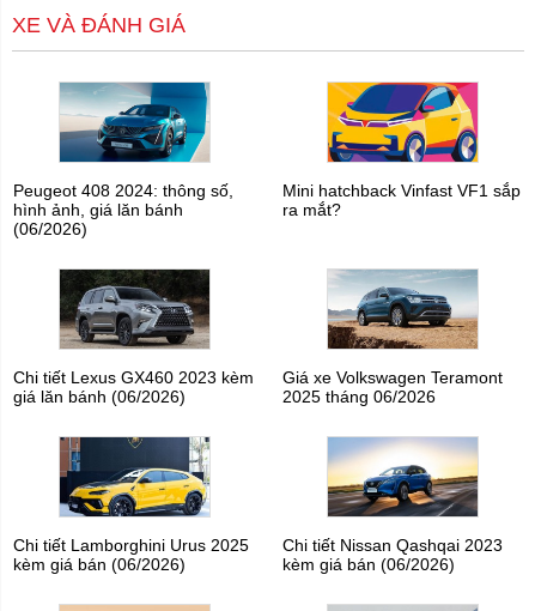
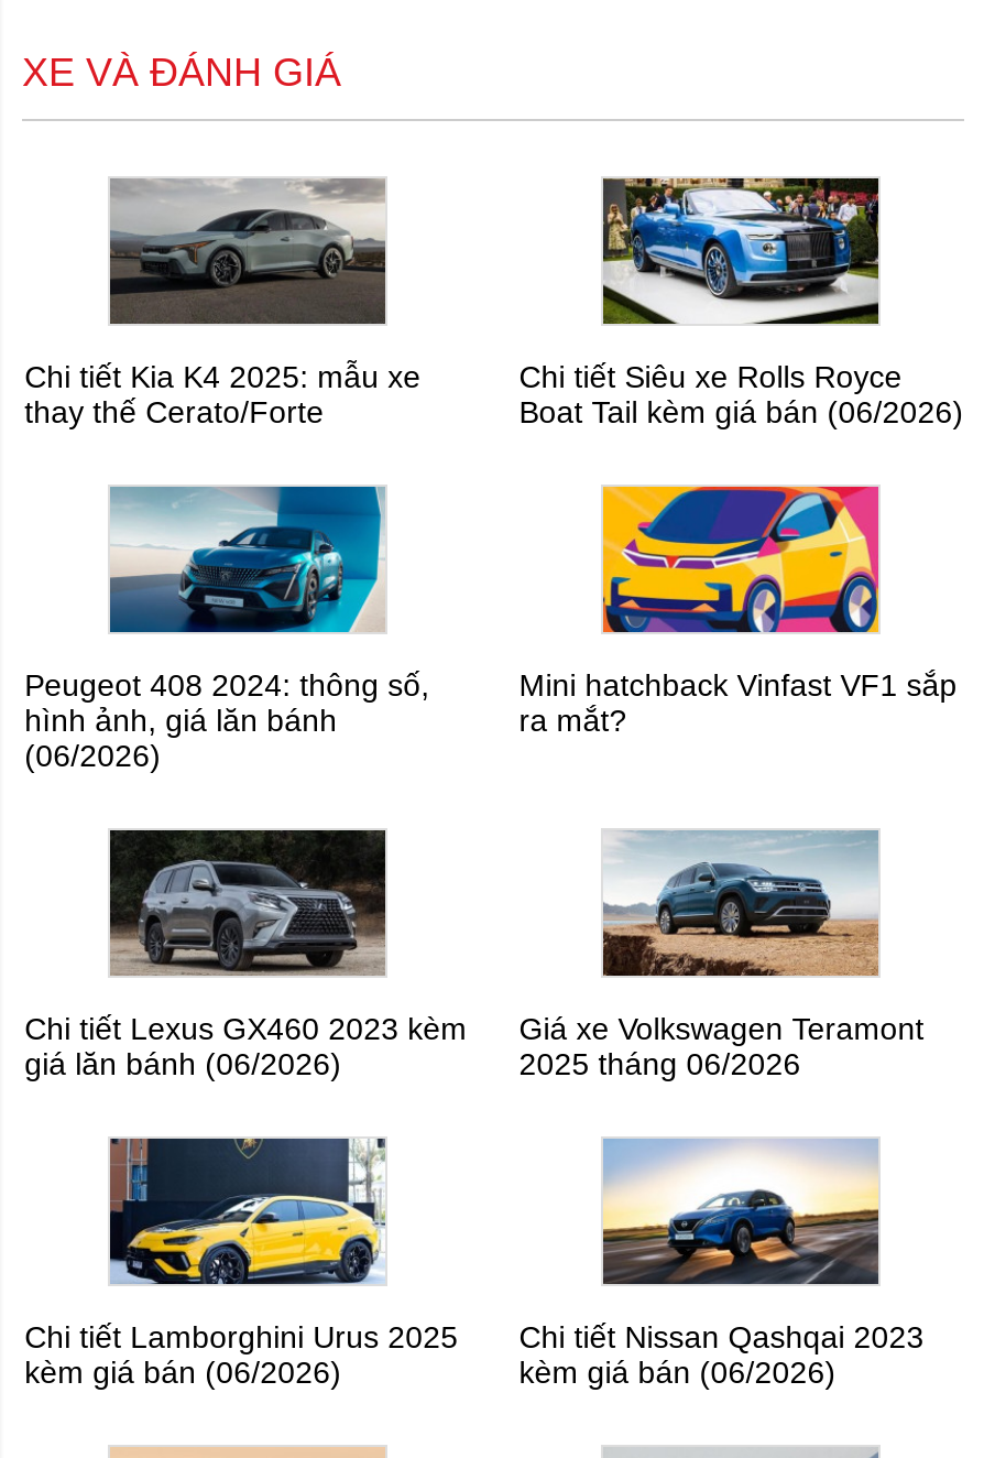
+ [image]
+ Chi tiết Kia K4 2025: mẫu xe
+ thay thế Cerato/Forte

+ [image]
+ Chi tiết Siêu xe Rolls Royce
+ Boat Tail kèm giá bán (06/2026)
